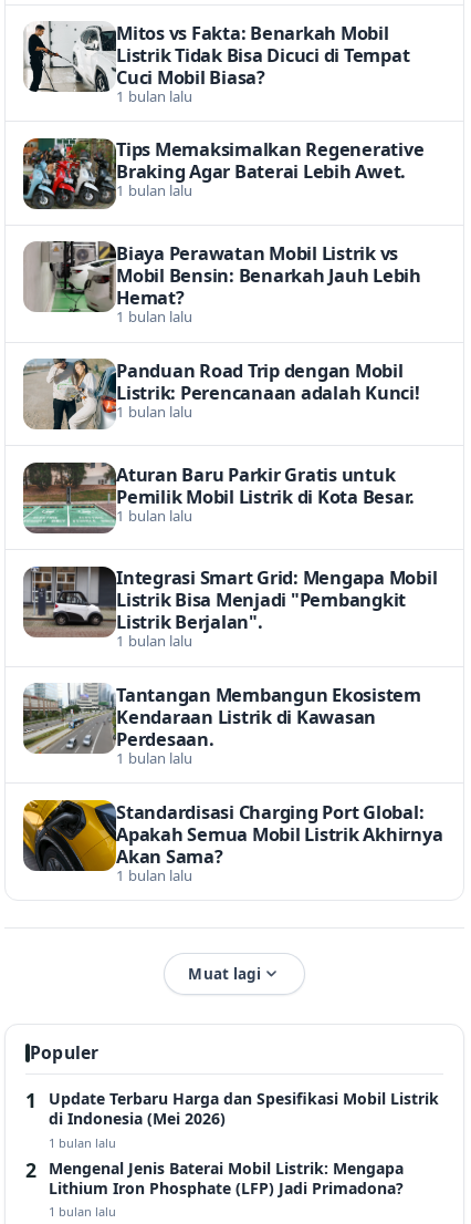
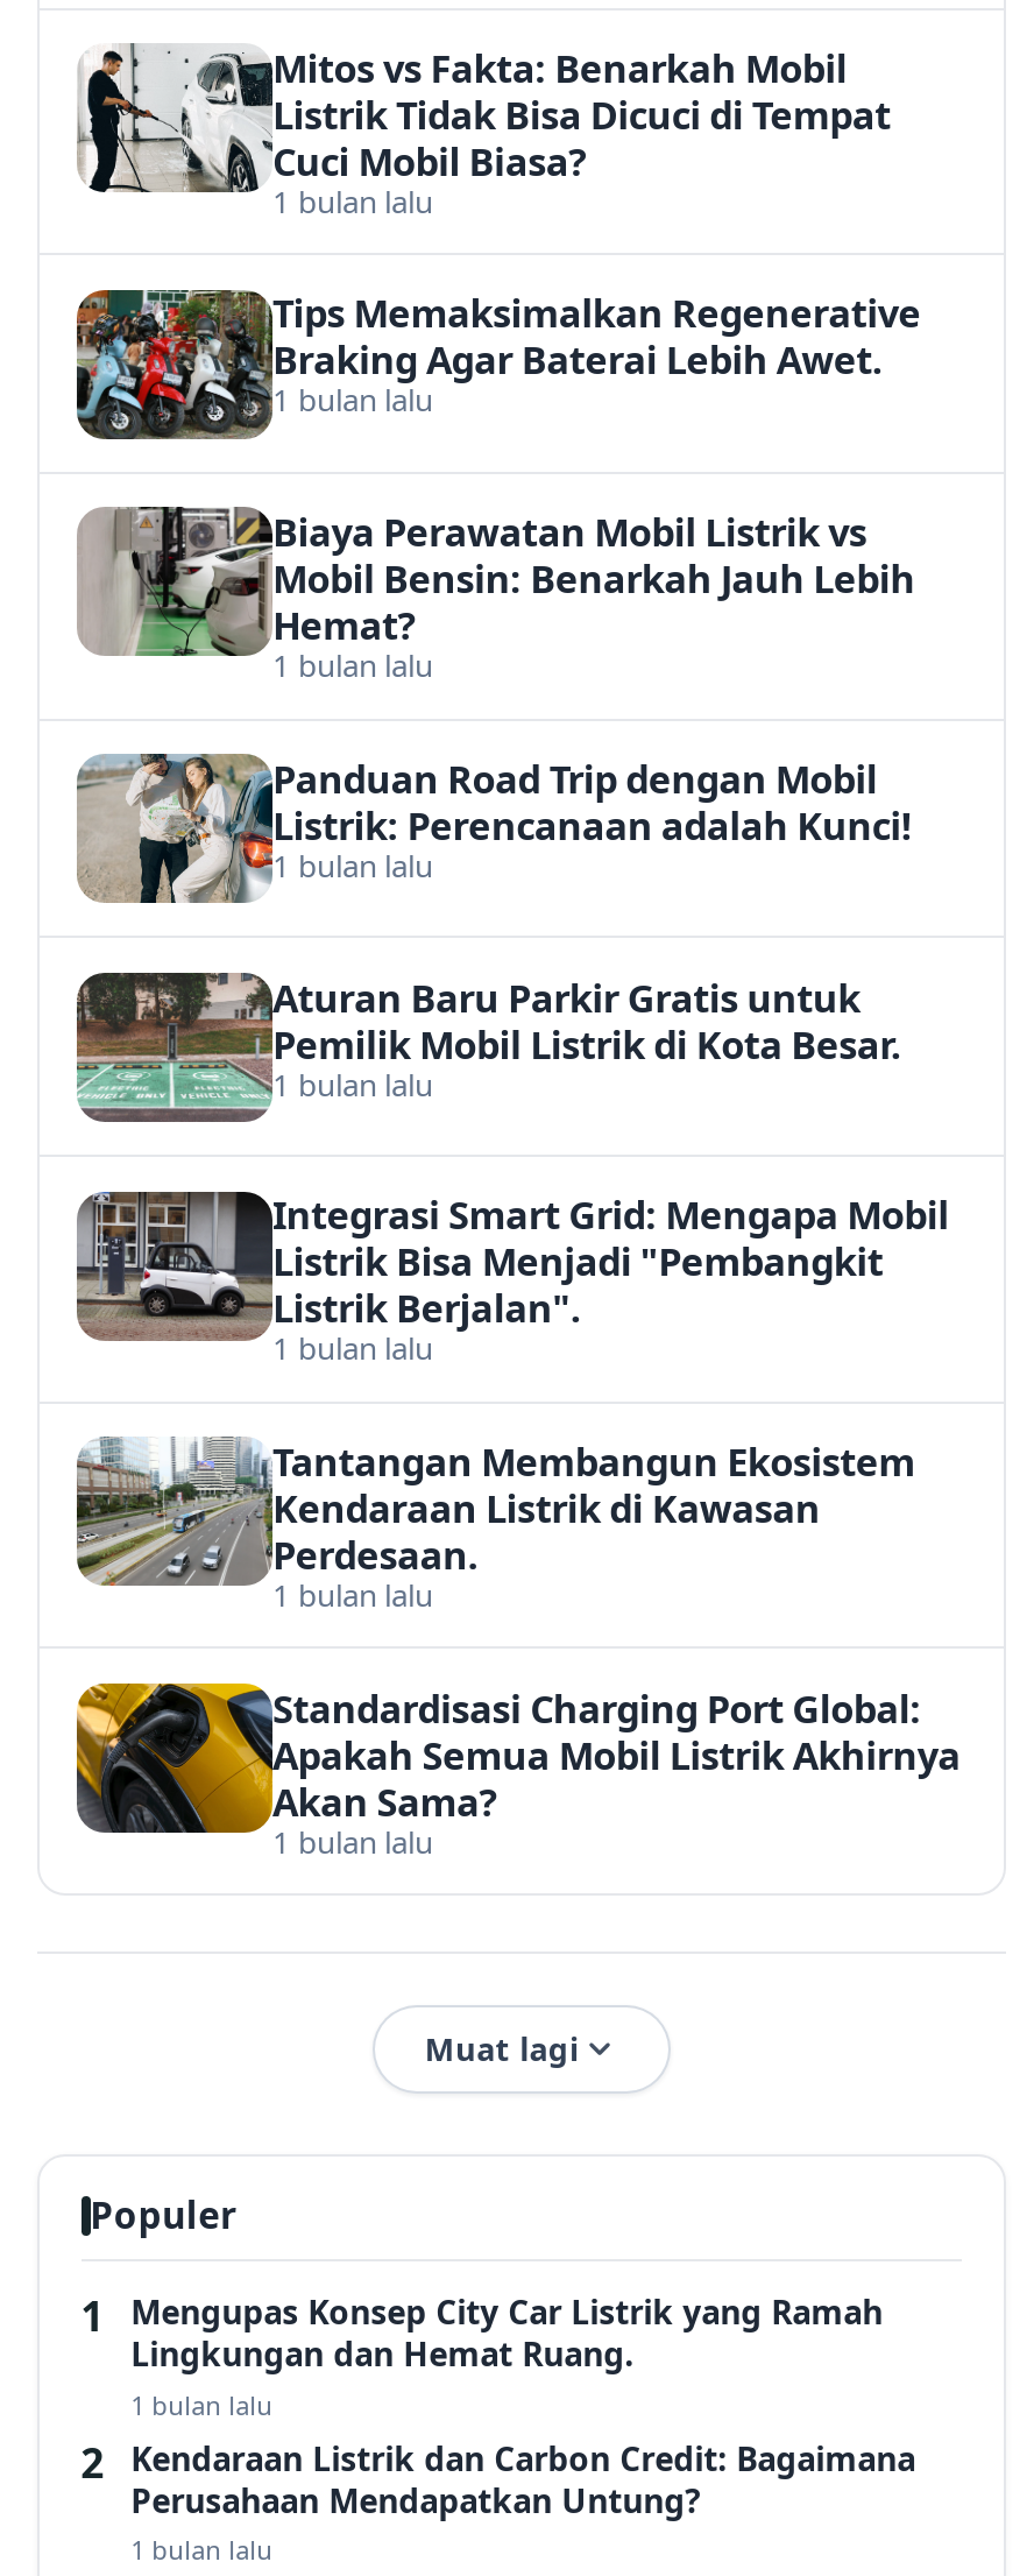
- Update Terbaru Harga dan Spesifikasi Mobil Listrik
- di Indonesia (Mei 2026)
+ Mengupas Konsep City Car Listrik yang Ramah
+ Lingkungan dan Hemat Ruang.

- Mengenal Jenis Baterai Mobil Listrik: Mengapa
- Lithium Iron Phosphate (LFP) Jadi Primadona?
+ Kendaraan Listrik dan Carbon Credit: Bagaimana
+ Perusahaan Mendapatkan Untung?
